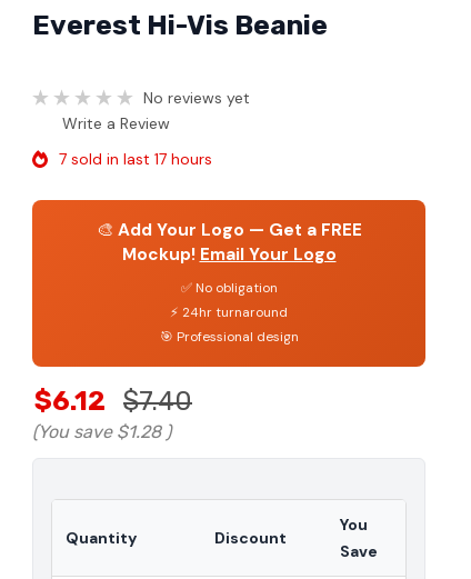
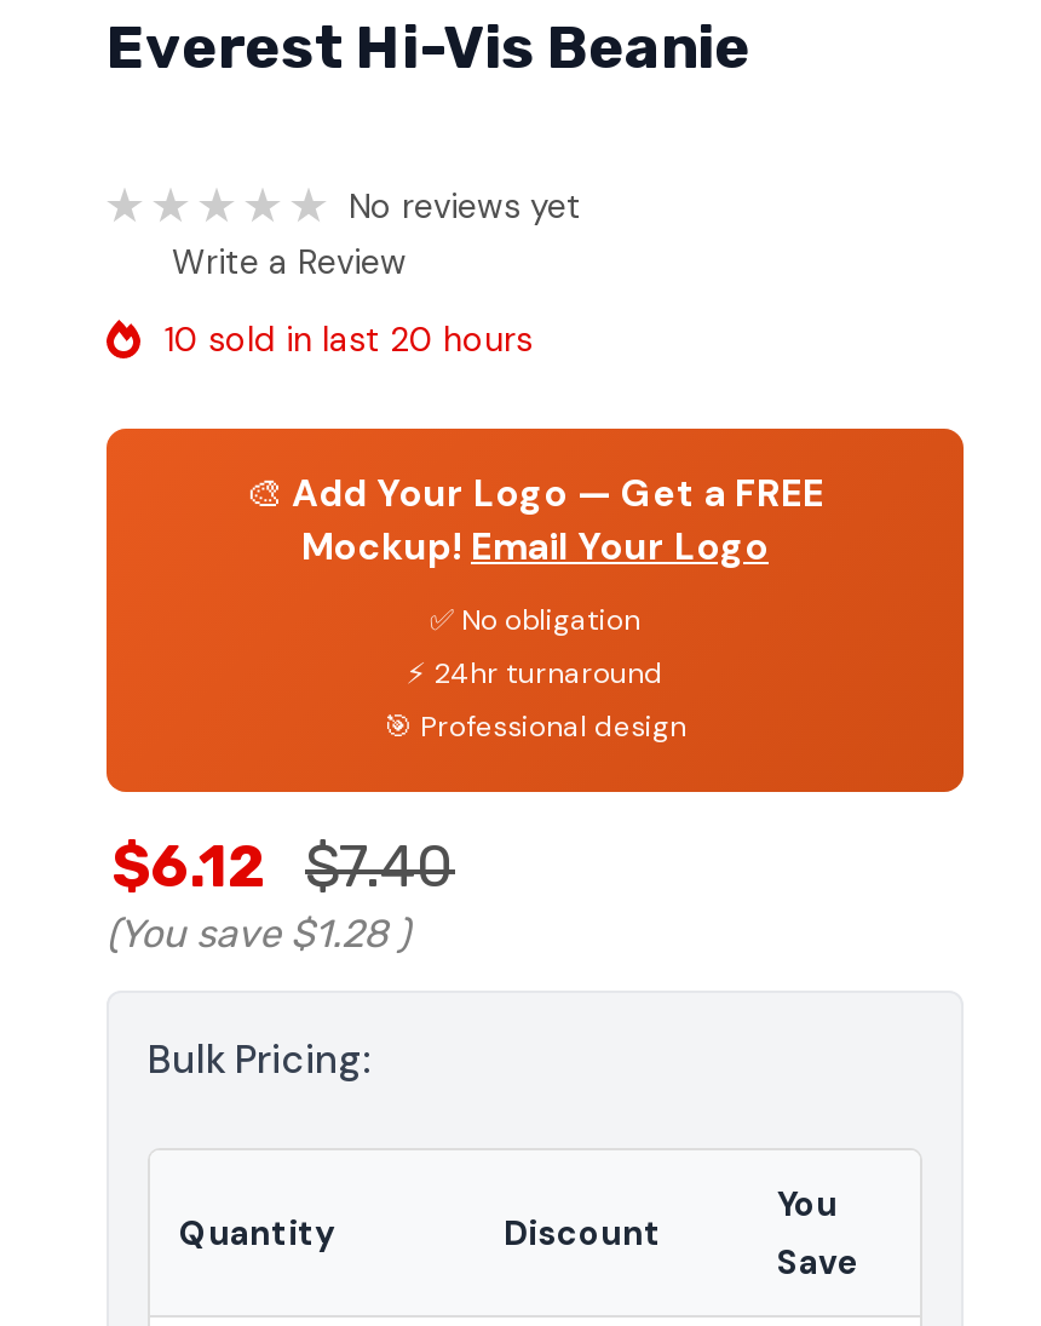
- 7 sold in last 17 hours
+ 10 sold in last 20 hours

- (You save $1.28 )
+ (You save $1.28)
+ Bulk Pricing:
